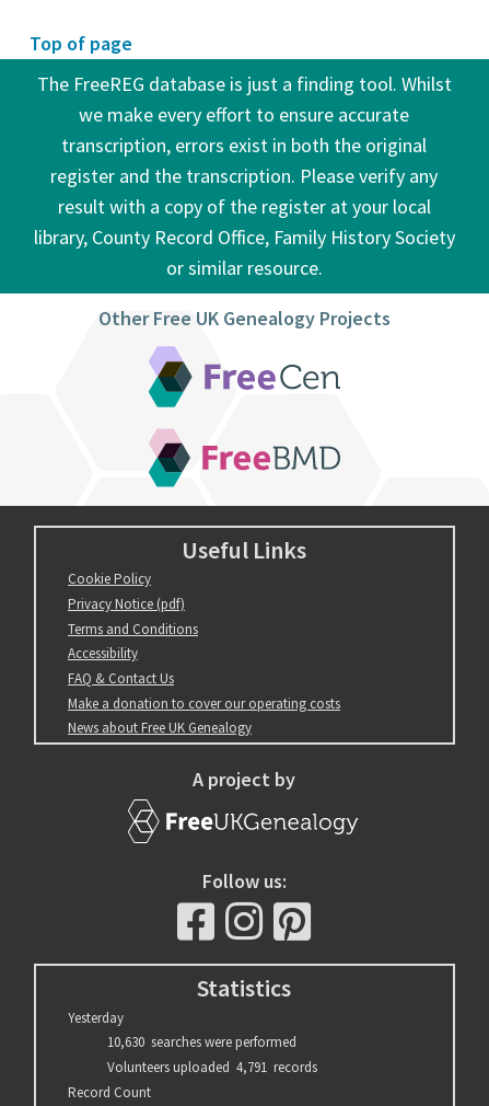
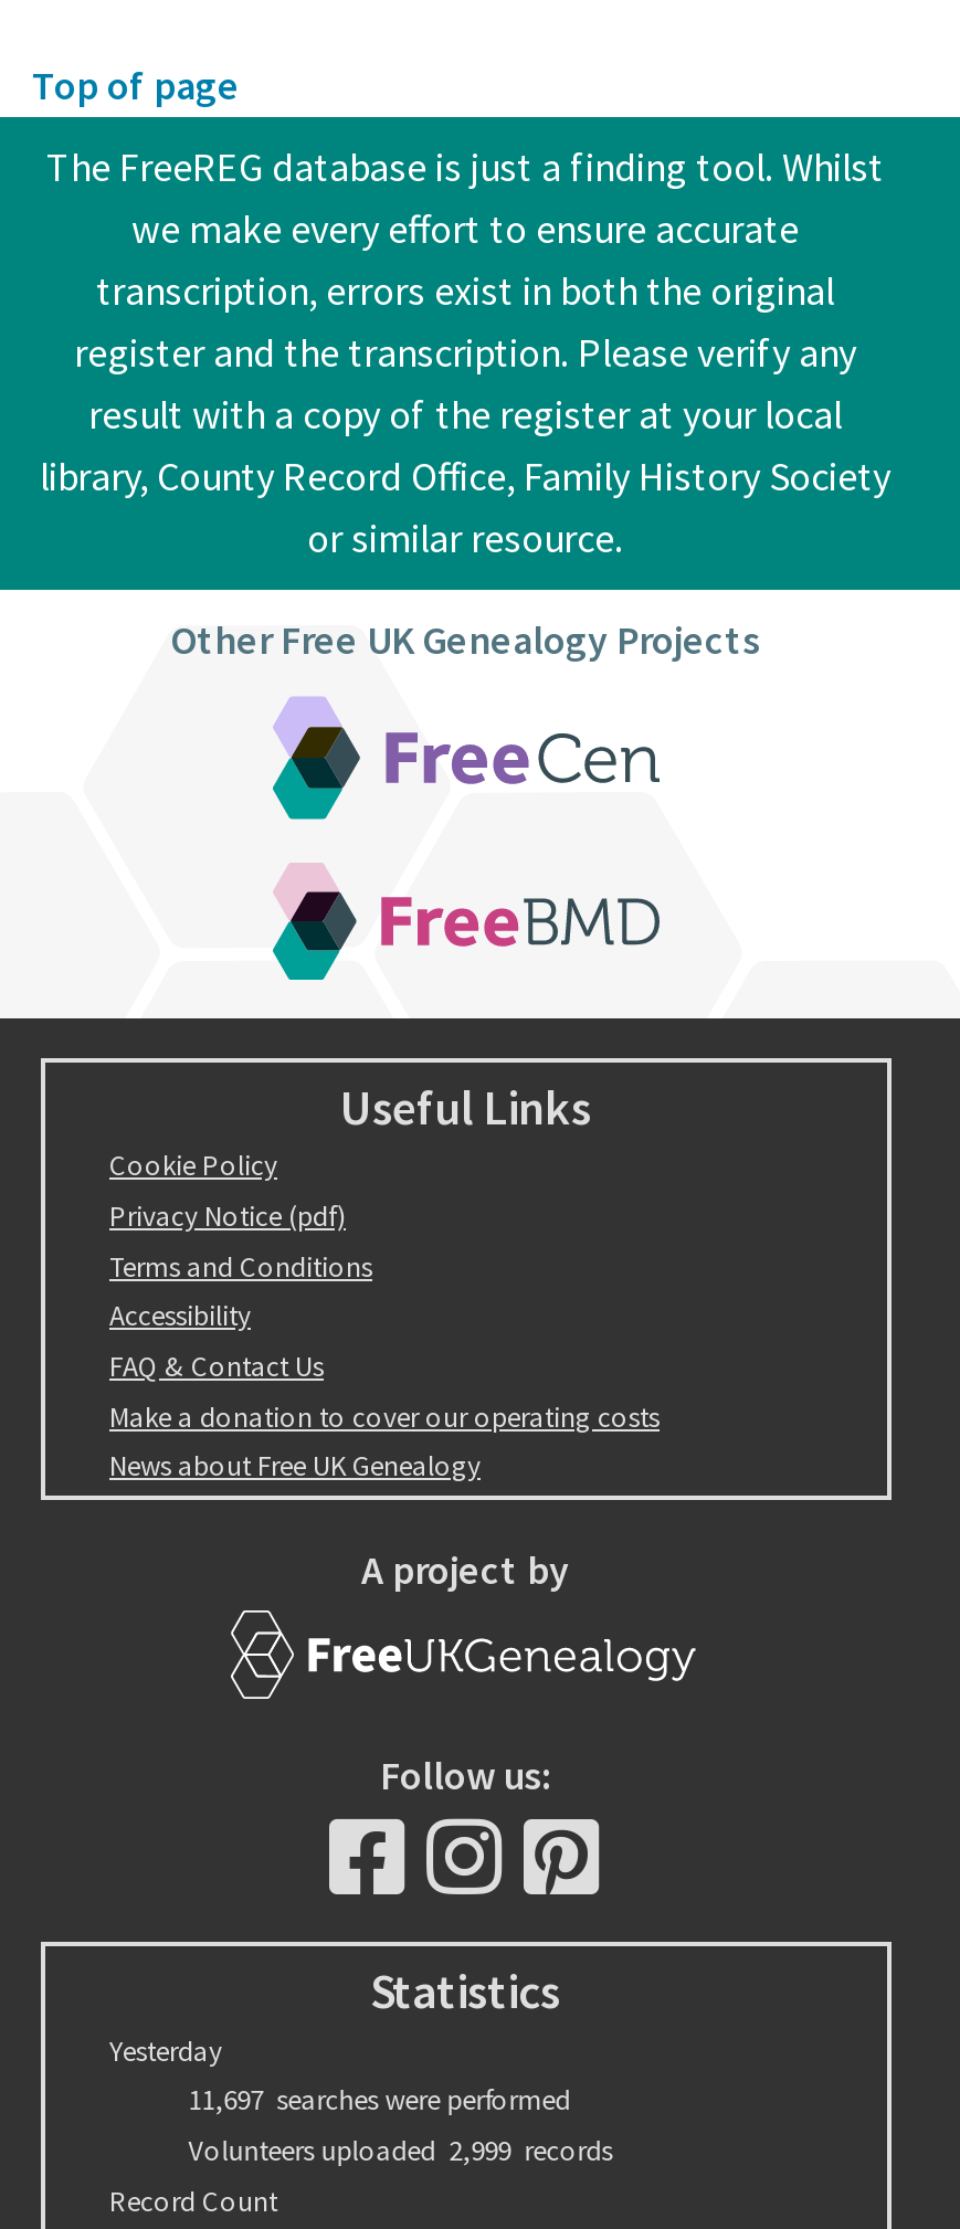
- 10,630 searches were performed
+ 11,697 searches were performed

- Volunteers uploaded 4,791 records
+ Volunteers uploaded 2,999 records
